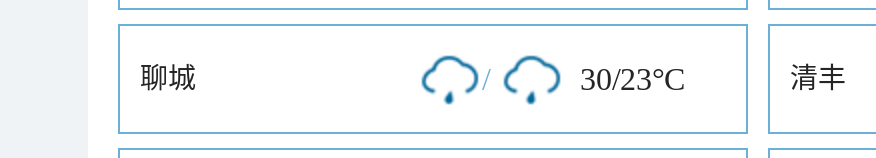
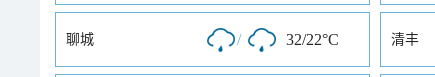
- 30/23°C
+ 32/22°C
